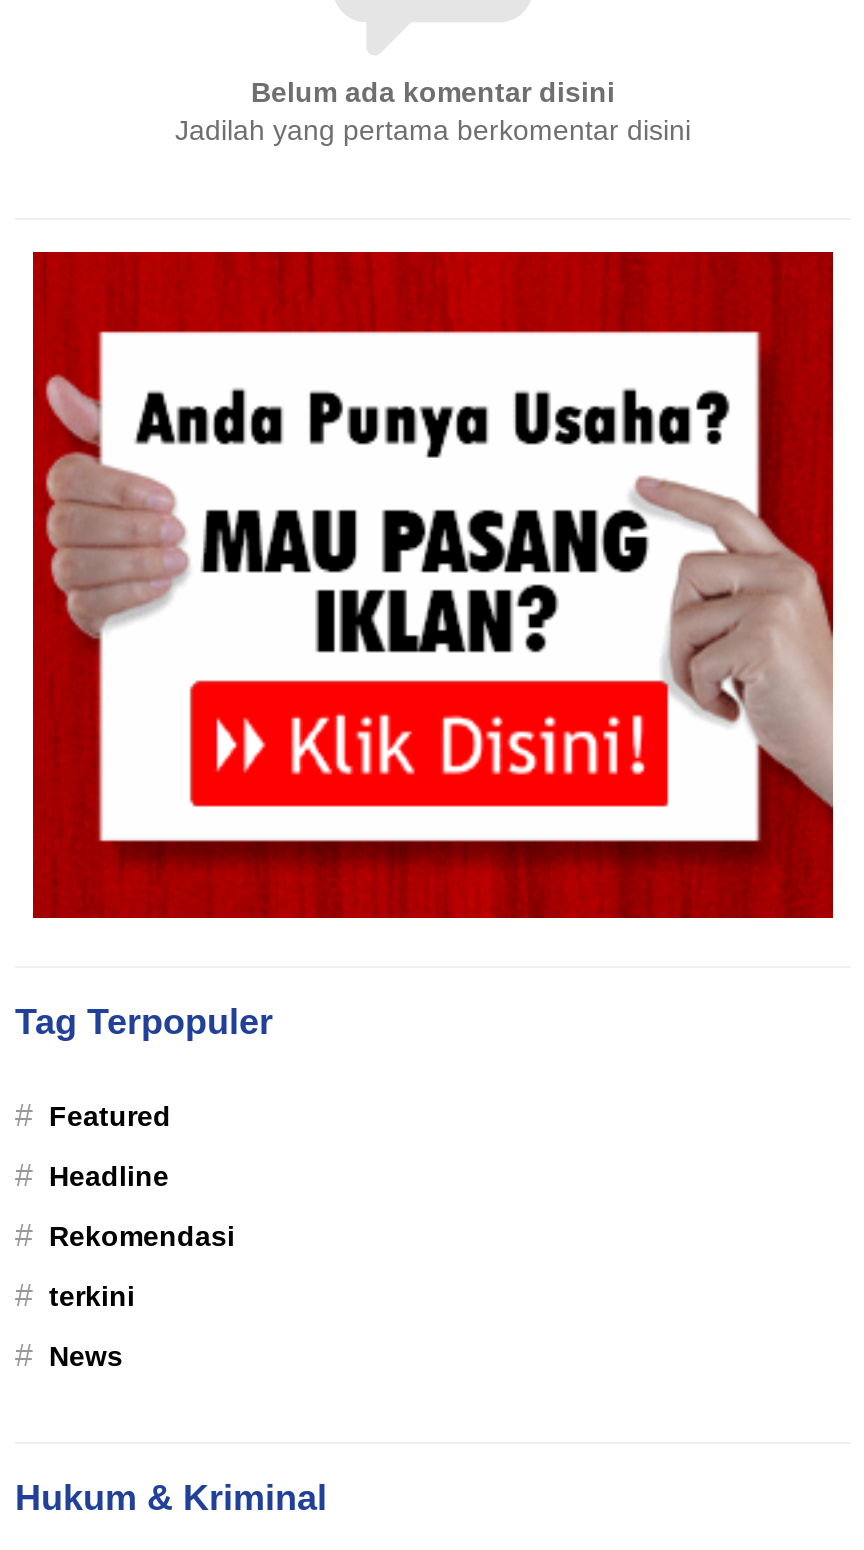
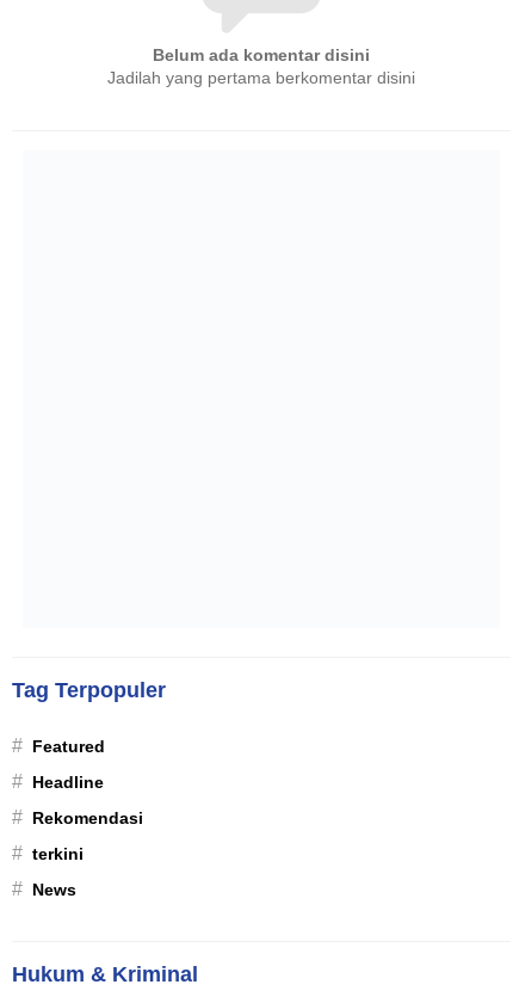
- [image]
